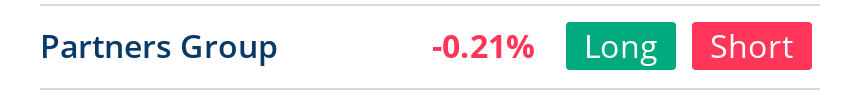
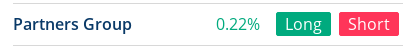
- -0.21% Long Short
+ 0.22% Long Short
